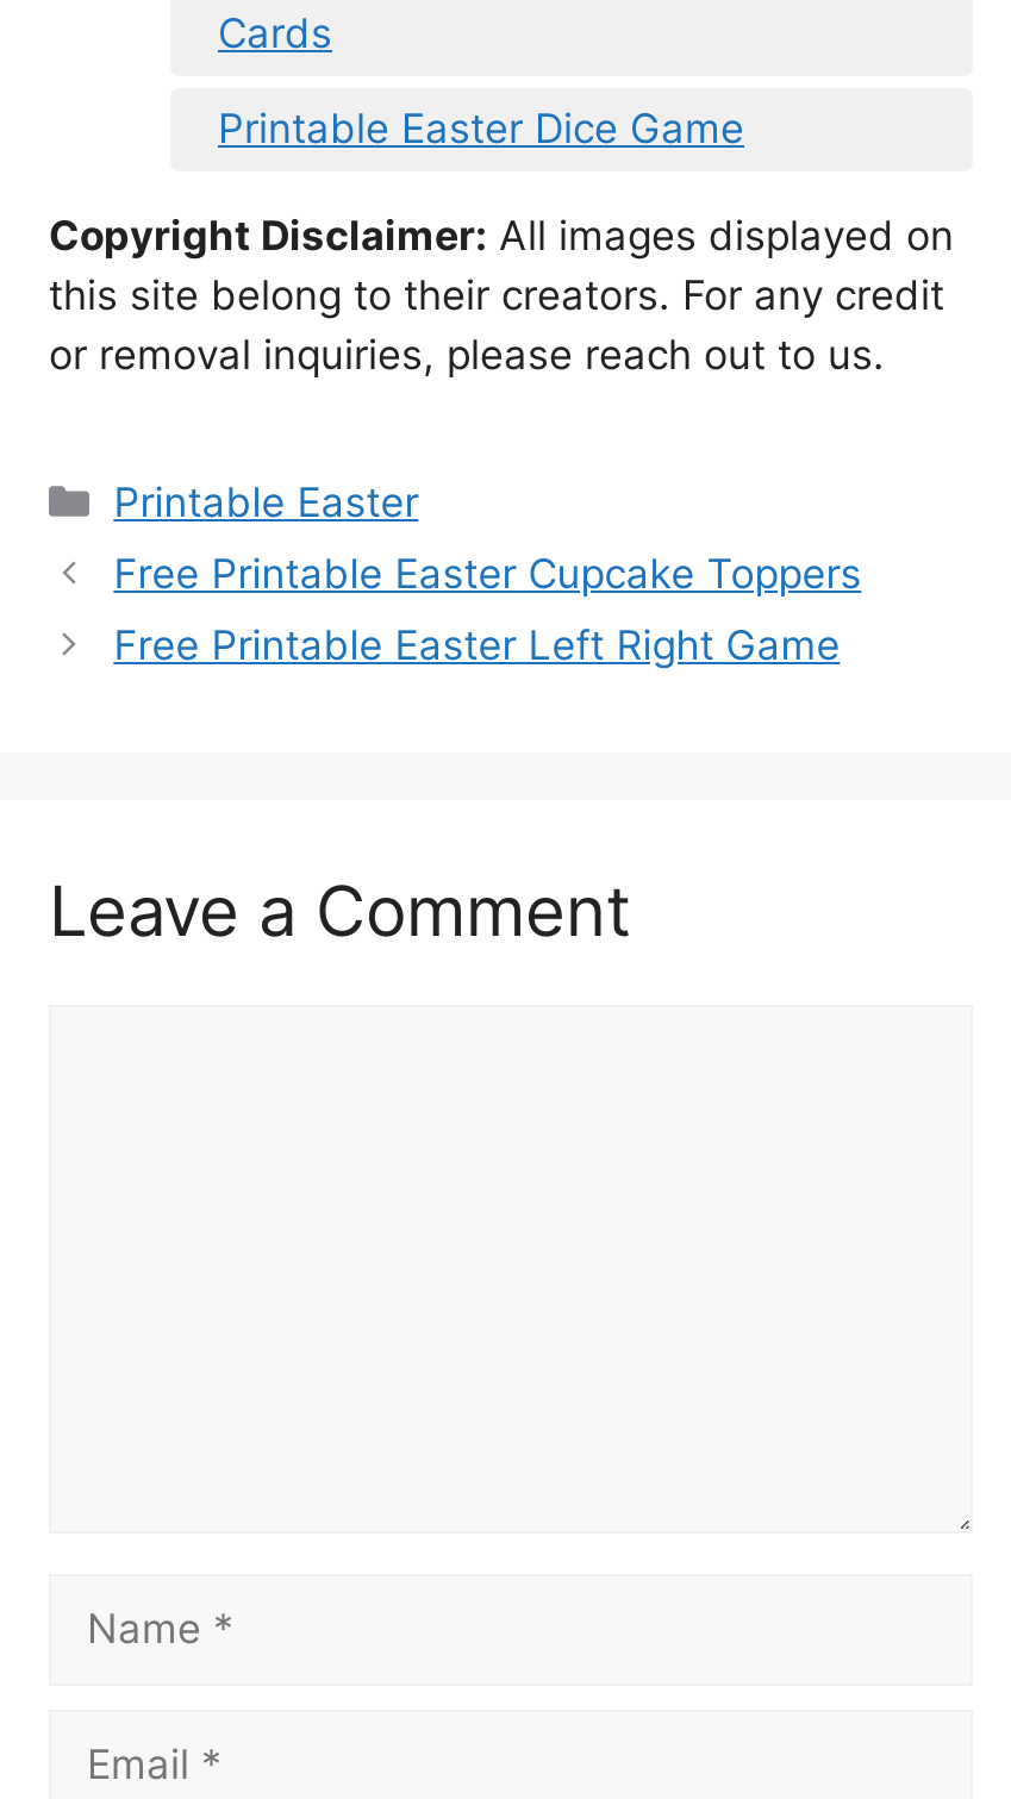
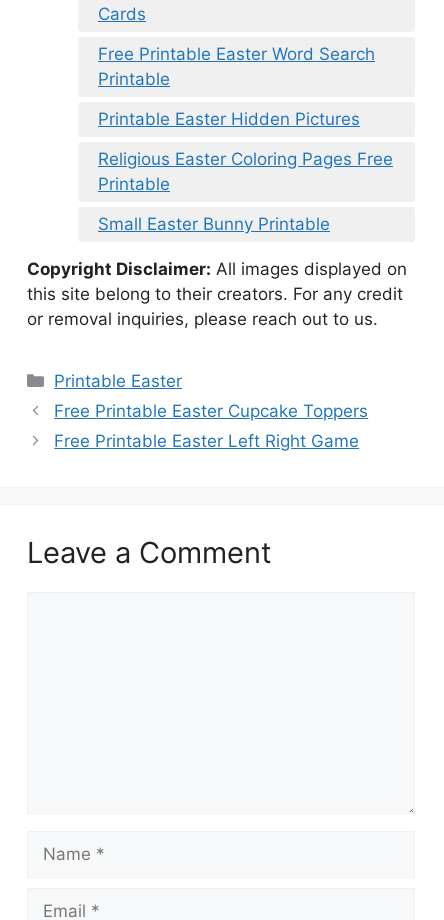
- Printable Easter Dice Game
+ Free Printable Easter Word Search
+ Printable
+ Printable Easter Hidden Pictures
+ Religious Easter Coloring Pages Free
+ Printable
+ Small Easter Bunny Printable
